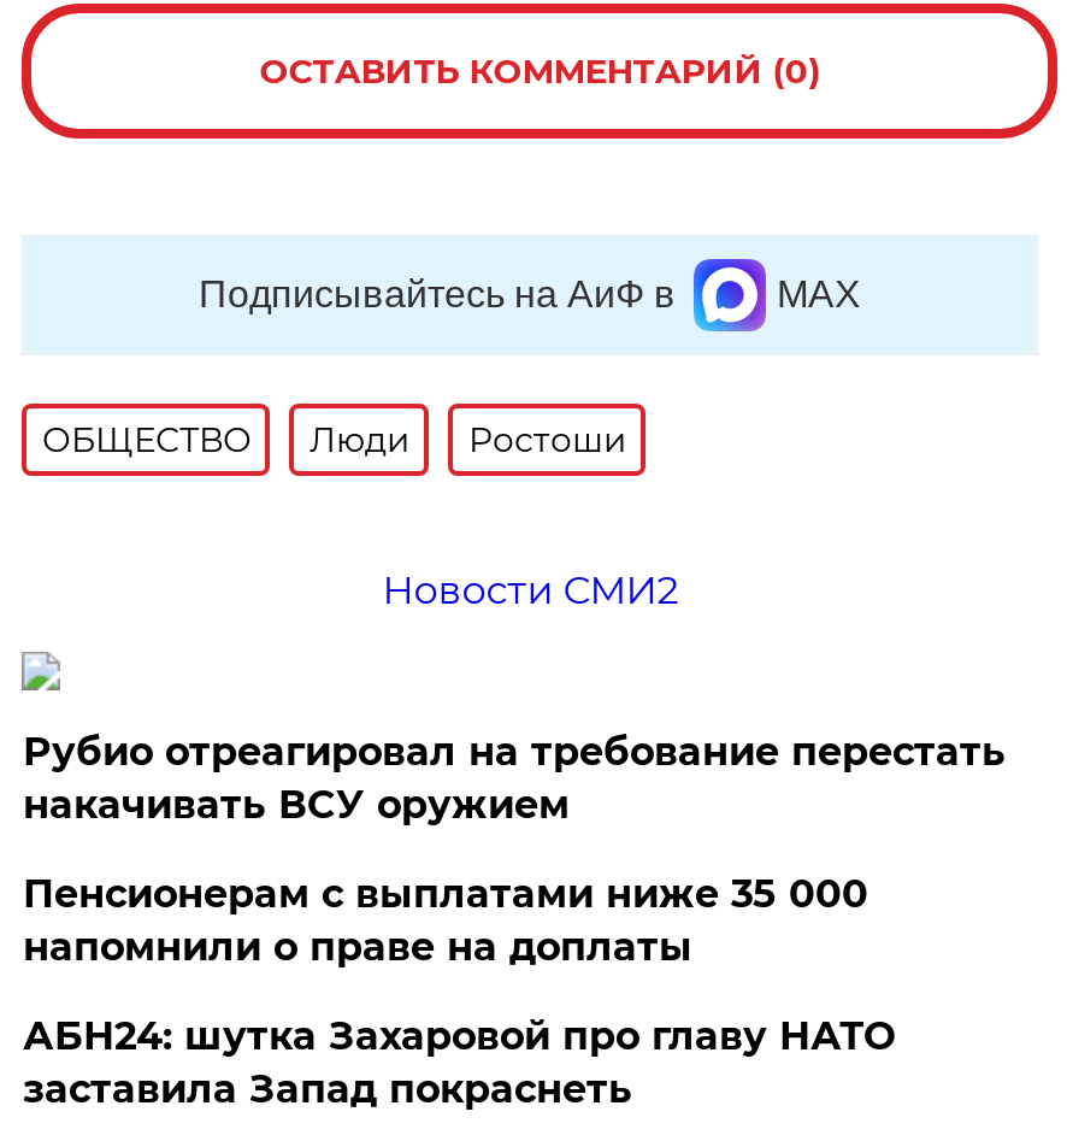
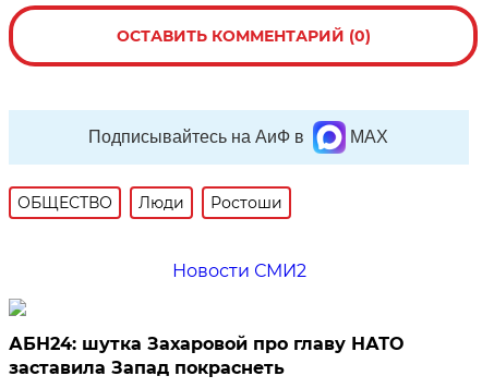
- Рубио отреагировал на требование перестать
- накачивать ВСУ оружием
- Пенсионерам с выплатами ниже 35 000
- напомнили о праве на доплаты
